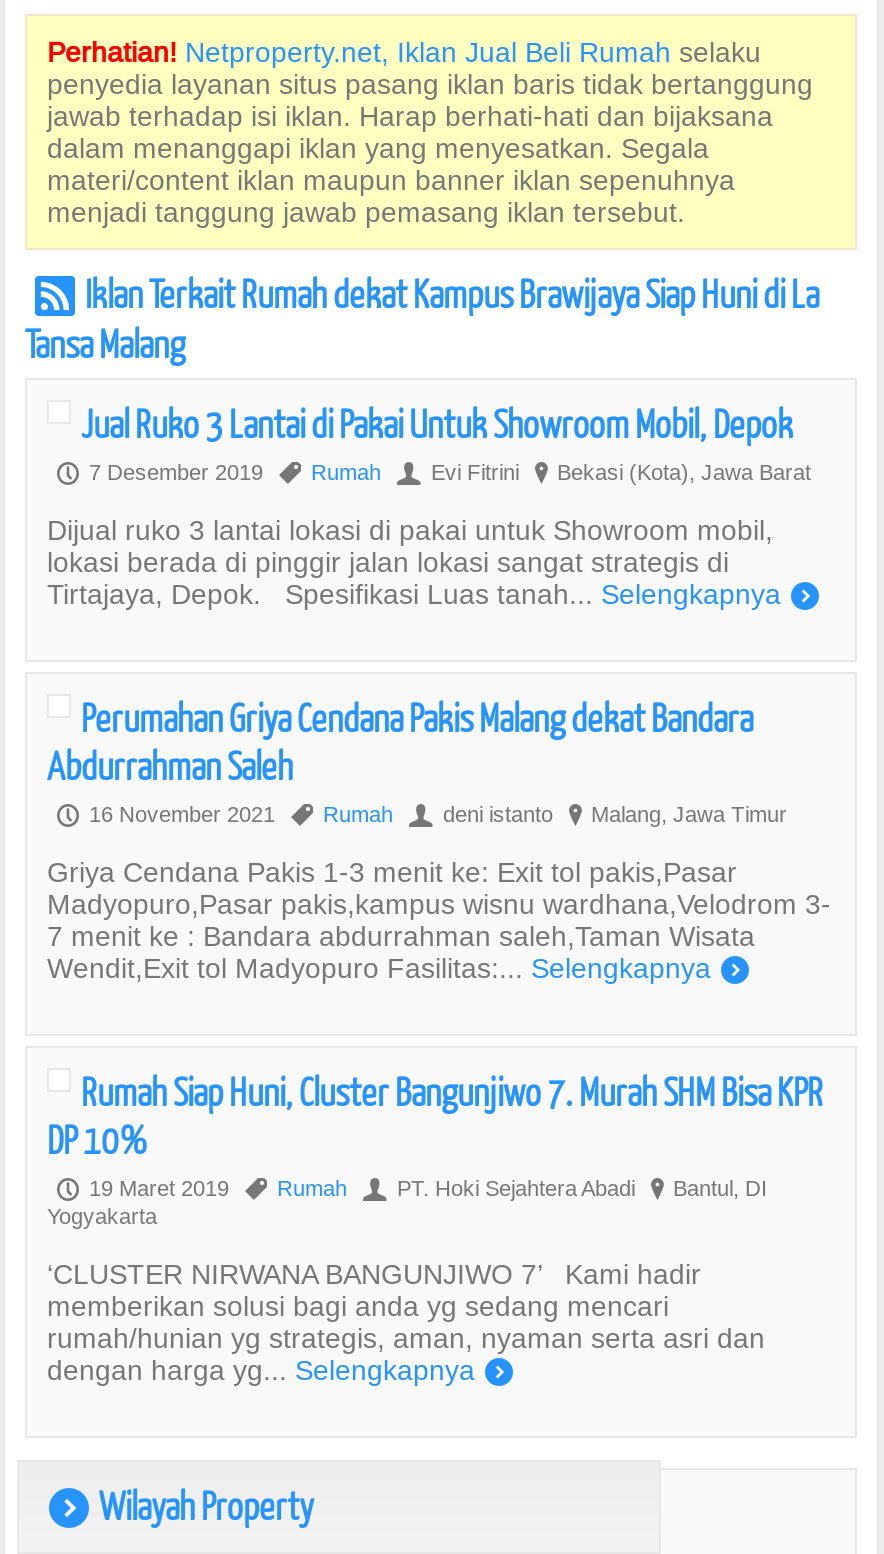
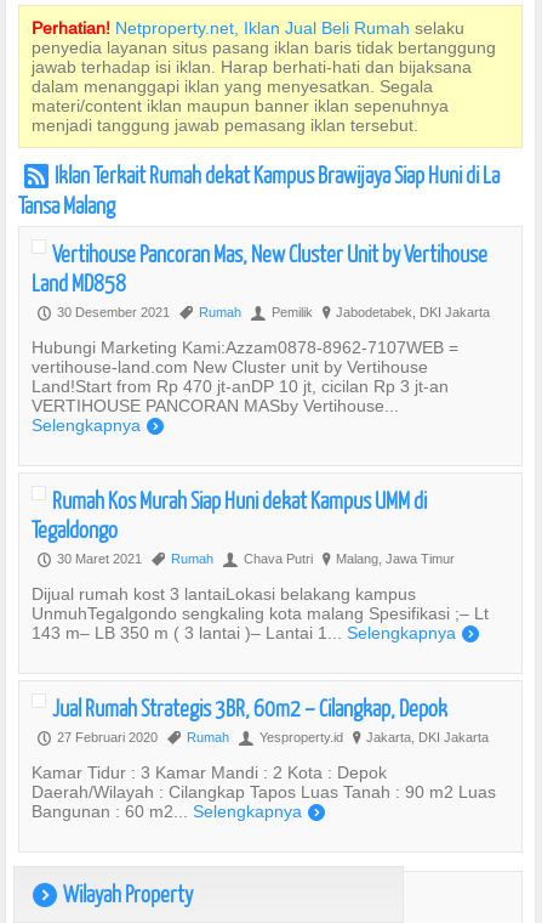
- Jual Ruko 3 Lantai di Pakai Untuk Showroom Mobil, Depok
- P 7 Desember 2019 , Rumah
- U Evi Fitrini ? Bekasi (Kota), Jawa Barat
+ Vertihouse Pancoran Mas, New Cluster Unit by Vertihouse
+ Land MD858
+ P 30 Desember 2021 , Rumah
+ U Pemilik ? Jabodetabek, DKI Jakarta

- Dijual ruko 3 lantai lokasi di pakai untuk Showroom mobil,
- lokasi berada di pinggir jalan lokasi sangat strategis di
- Tirtajaya, Depok. Spesifikasi Luas tanah... Selengkapnya )
+ Hubungi Marketing Kami:Azzam0878-8962-7107WEB =
+ vertihouse-land.com New Cluster unit by Vertihouse
+ Land!Start from Rp 470 jt-anDP 10 jt, cicilan Rp 3 jt-an
+ VERTIHOUSE PANCORAN MASby Vertihouse...
+ Selengkapnya )

- Perumahan Griya Cendana Pakis Malang dekat Bandara
- Abdurrahman Saleh
- P 16 November 2021 , Rumah
- U deni istanto ? Malang, Jawa Timur
+ Rumah Kos Murah Siap Huni dekat Kampus UMM di
+ Tegaldongo
+ P 30 Maret 2021 , Rumah
+ U Chava Putri ? Malang, Jawa Timur

- Griya Cendana Pakis 1-3 menit ke: Exit tol pakis,Pasar
- Madyopuro,Pasar pakis,kampus wisnu wardhana,Velodrom 3-
- 7 menit ke : Bandara abdurrahman saleh,Taman Wisata
- Wendit,Exit tol Madyopuro Fasilitas:... Selengkapnya )
+ Dijual rumah kost 3 lantaiLokasi belakang kampus
+ UnmuhTegalgondo sengkaling kota malang Spesifikasi ;– Lt
+ 143 m– LB 350 m ( 3 lantai )– Lantai 1... Selengkapnya )

- Rumah Siap Huni, Cluster Bangunjiwo 7. Murah SHM Bisa KPR
- DP 10%
- P 19 Maret 2019 , Rumah
- U PT. Hoki Sejahtera Abadi ? Bantul, DI
- Yogyakarta
+ Jual Rumah Strategis 3BR, 60m2 – Cilangkap, Depok
+ P 27 Februari 2020 , Rumah
+ U Yesproperty.id ? Jakarta, DKI Jakarta

- ‘CLUSTER NIRWANA BANGUNJIWO 7’ Kami hadir
- memberikan solusi bagi anda yg sedang mencari
- rumah/hunian yg strategis, aman, nyaman serta asri dan
- dengan harga yg... Selengkapnya )
+ Kamar Tidur : 3 Kamar Mandi : 2 Kota : Depok
+ Daerah/Wilayah : Cilangkap Tapos Luas Tanah : 90 m2 Luas
+ Bangunan : 60 m2... Selengkapnya )
